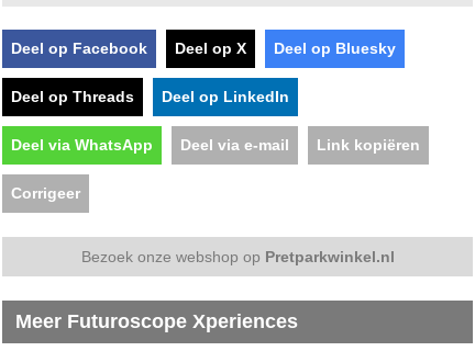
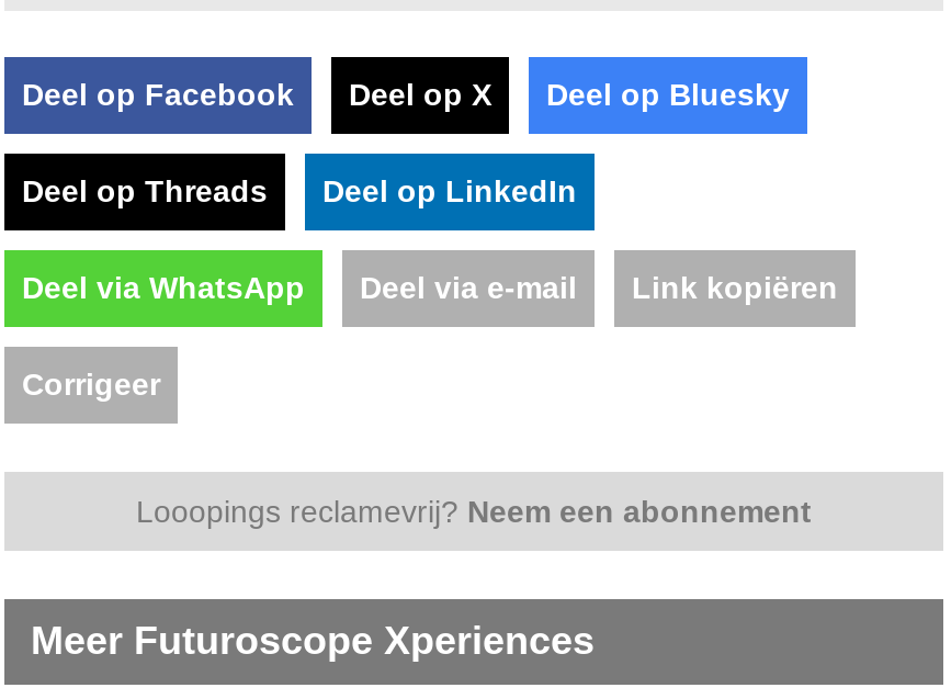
- Bezoek onze webshop op Pretparkwinkel.nl
+ Looopings reclamevrij? Neem een abonnement
